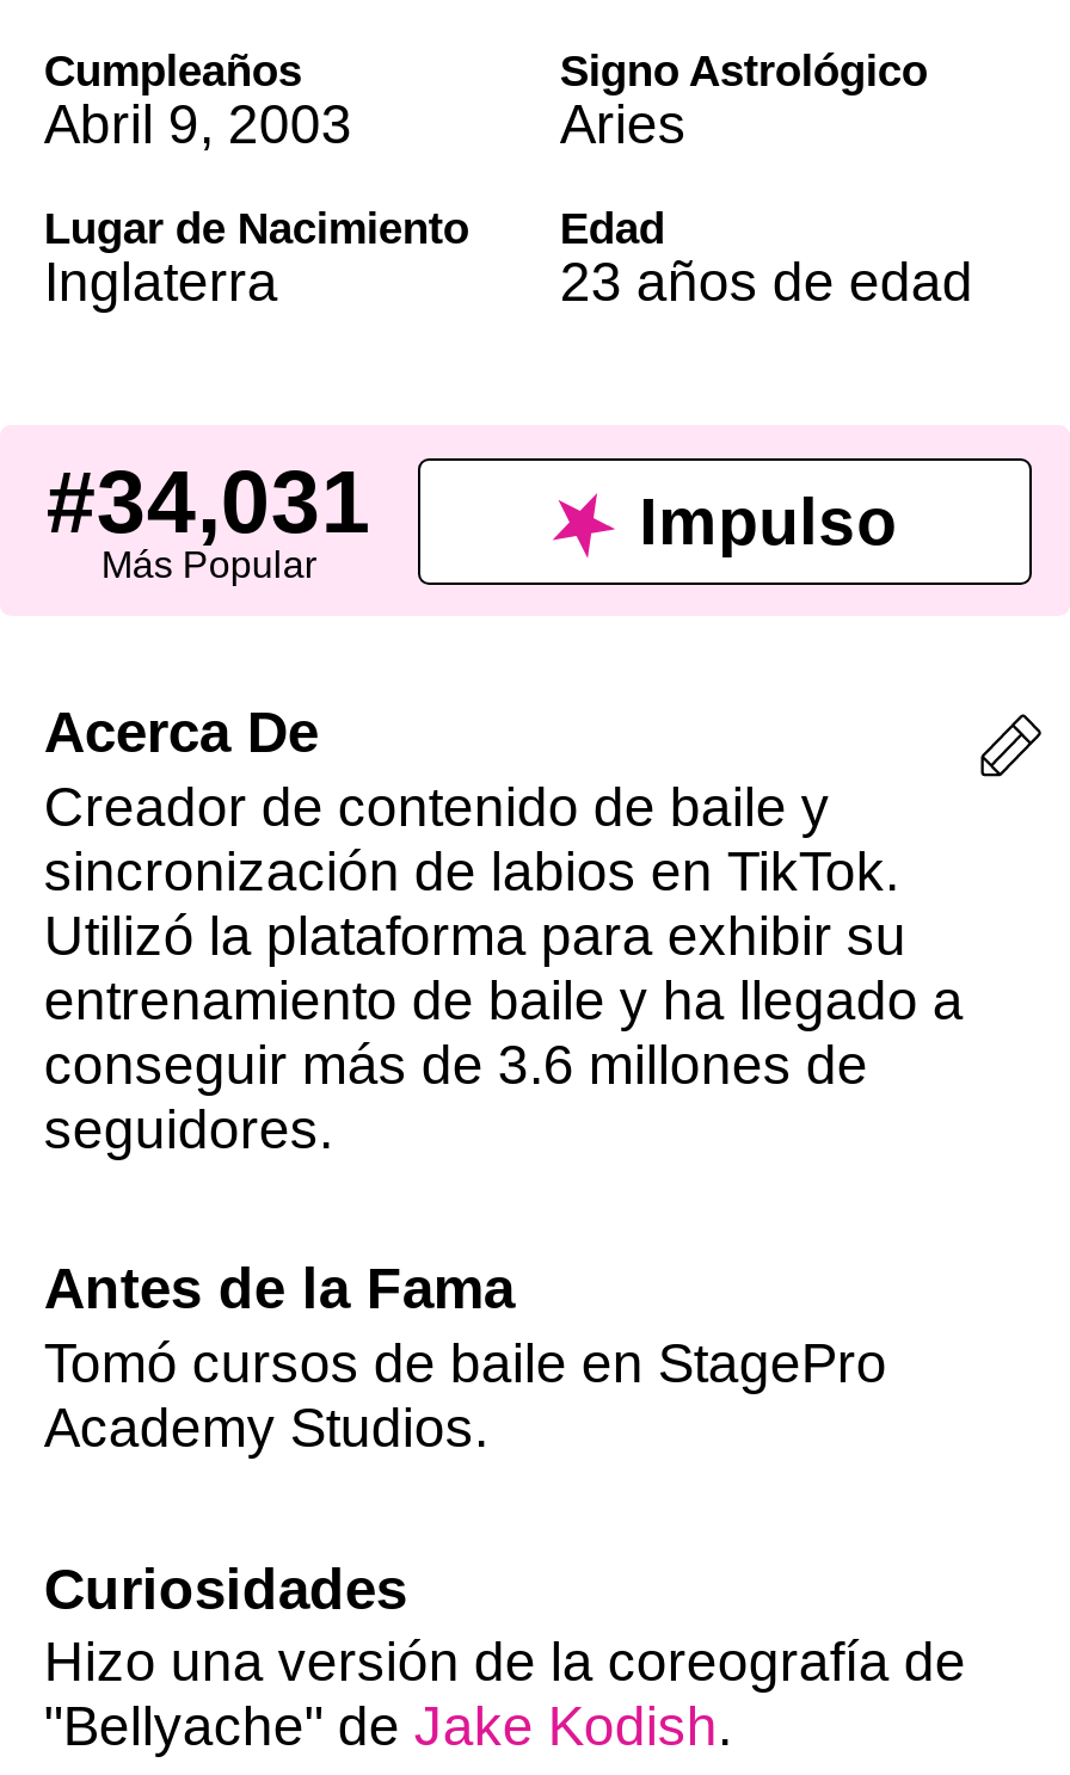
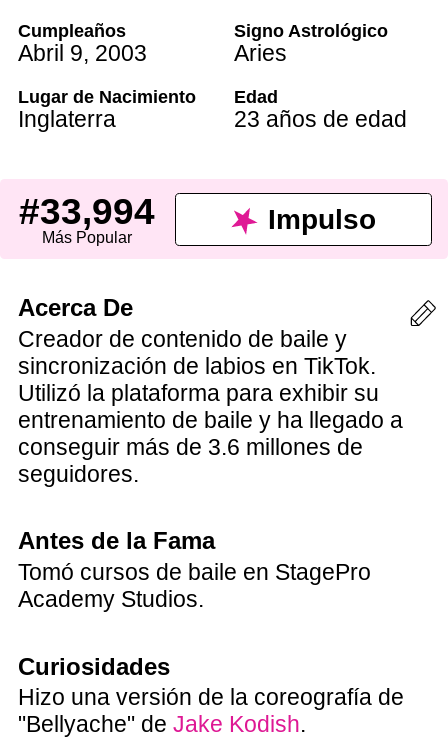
- #34,031
+ #33,994
